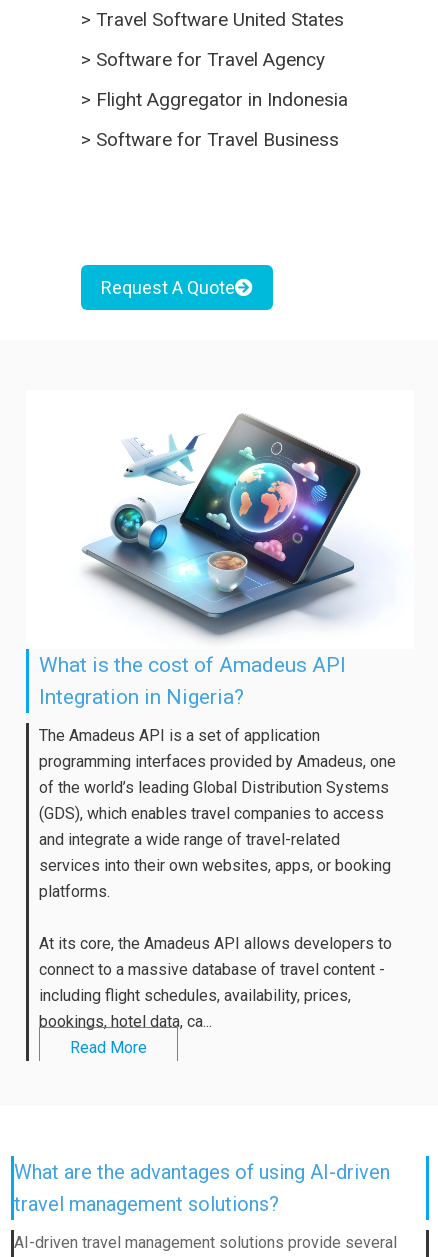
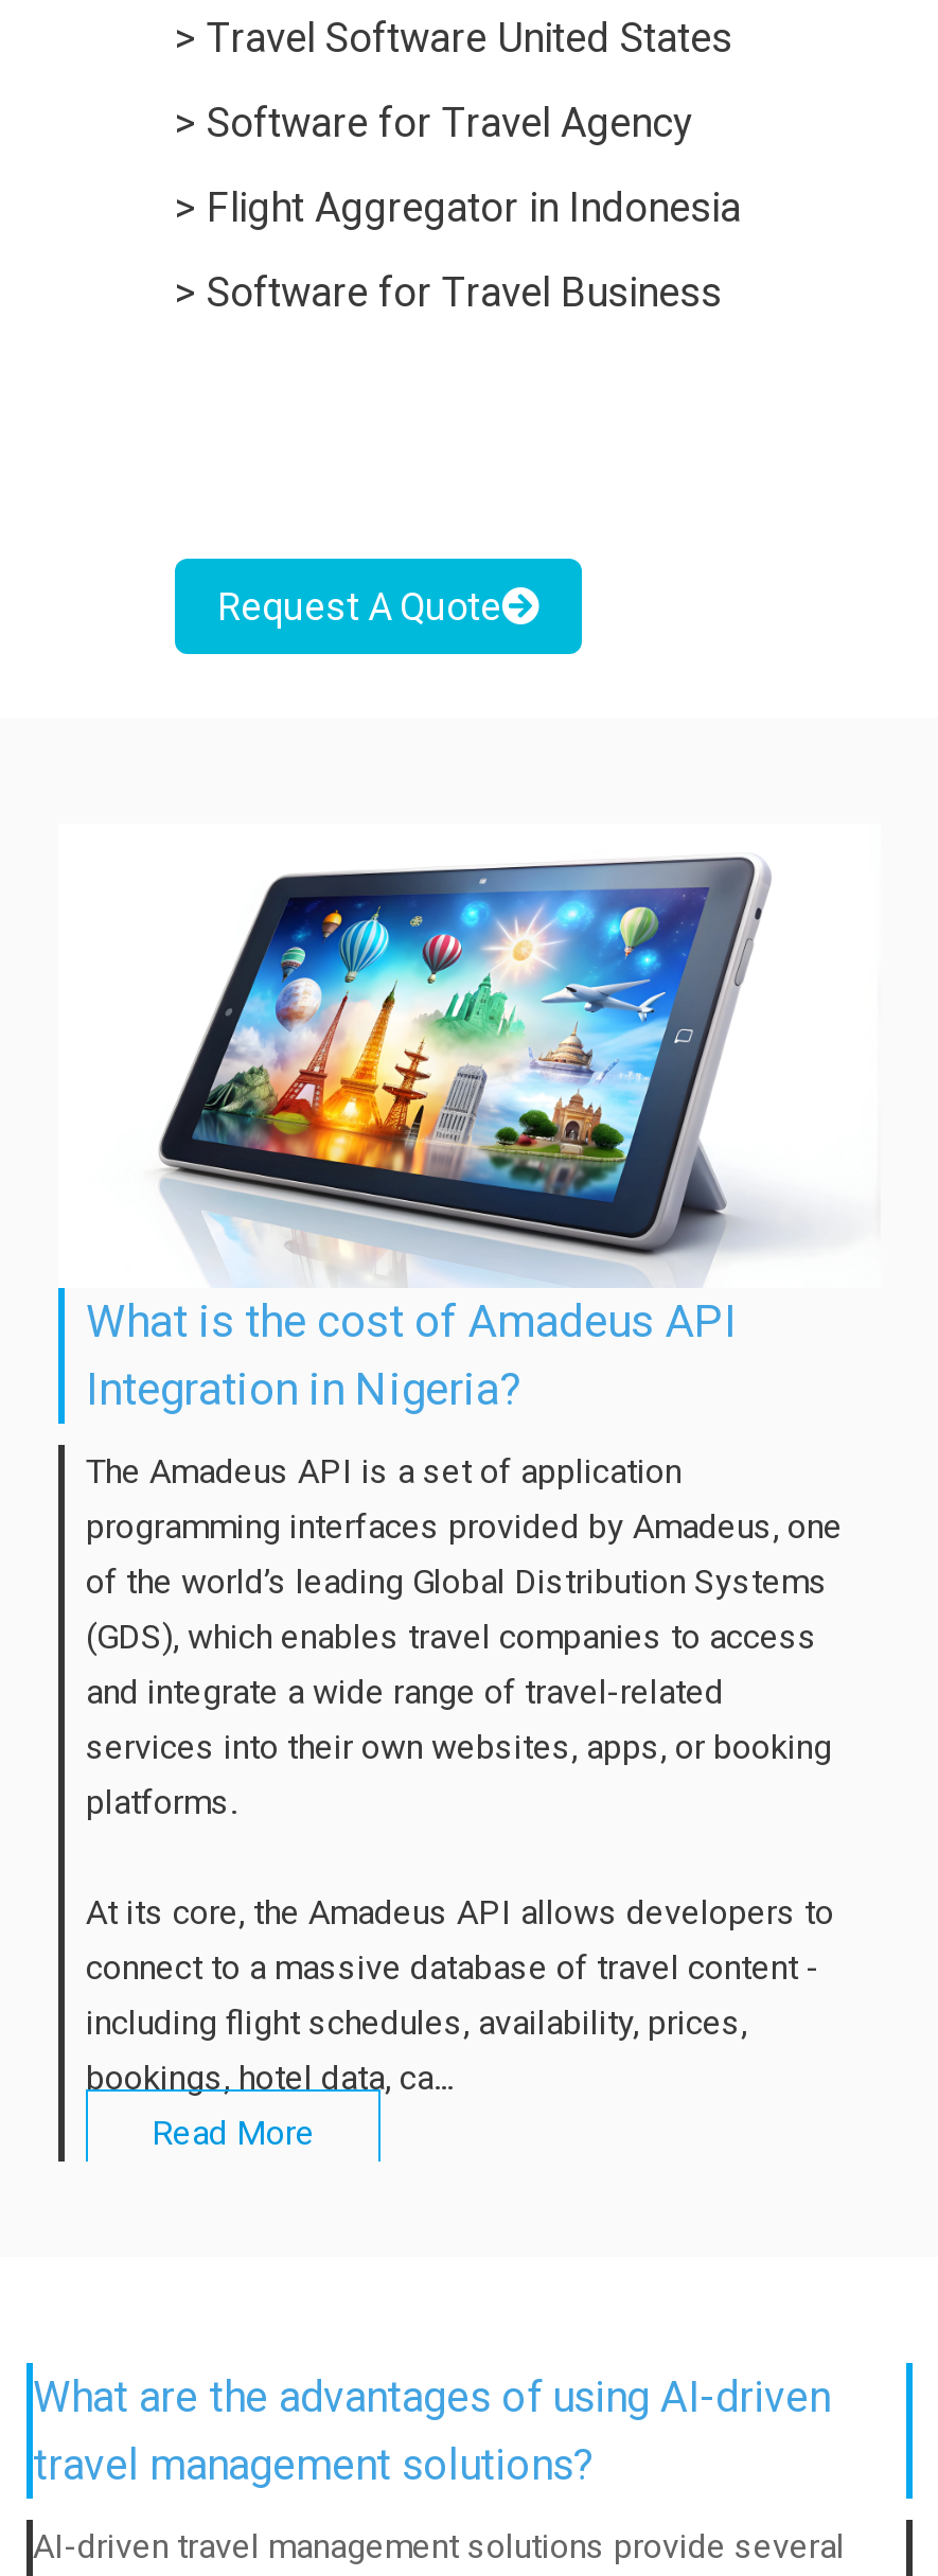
- [image]
+ [image]
